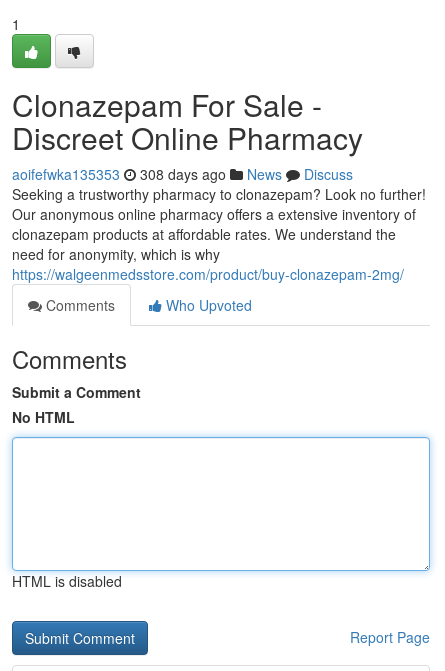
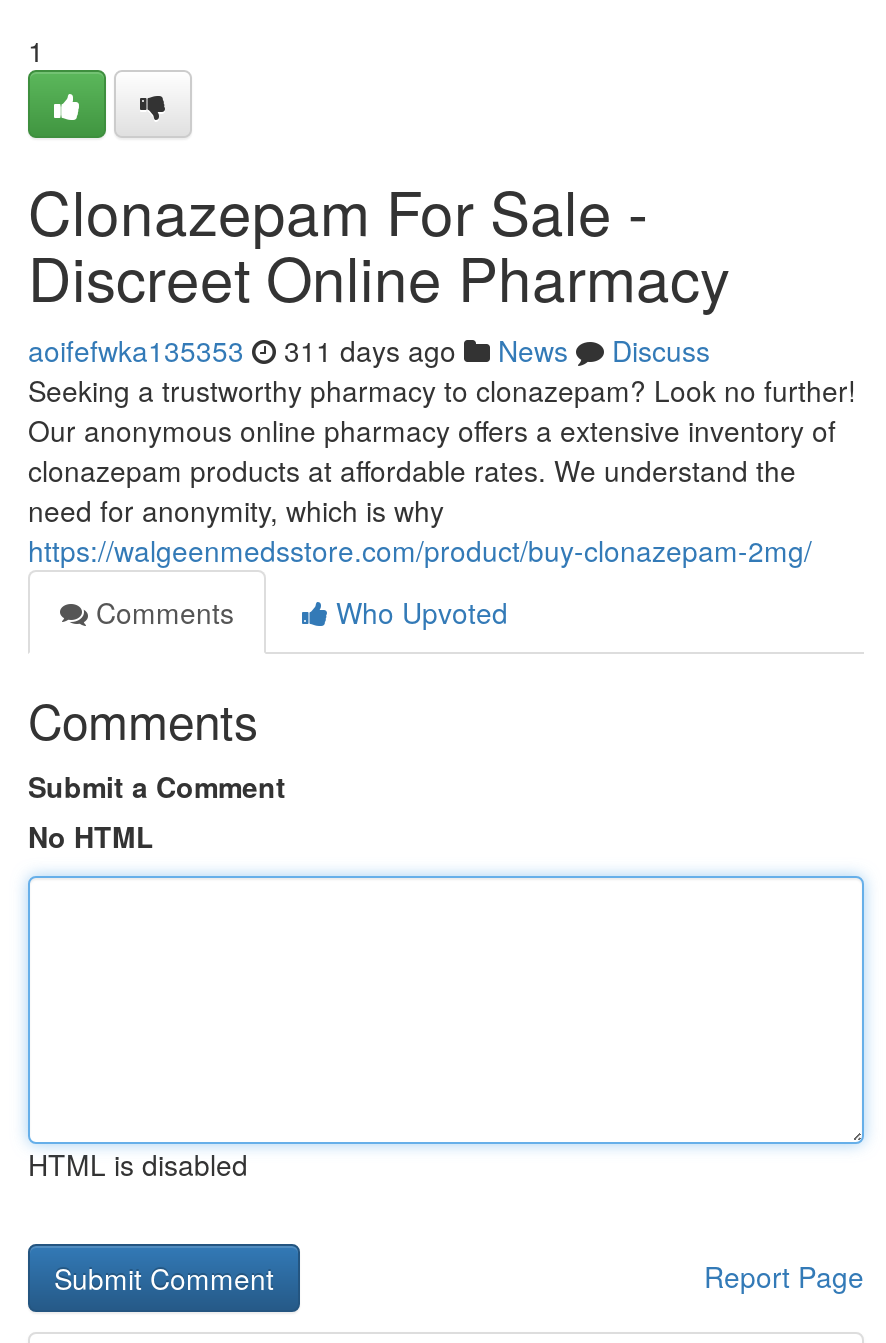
- aoifefwka135353 308 days ago News Discuss
+ aoifefwka135353 311 days ago News Discuss
